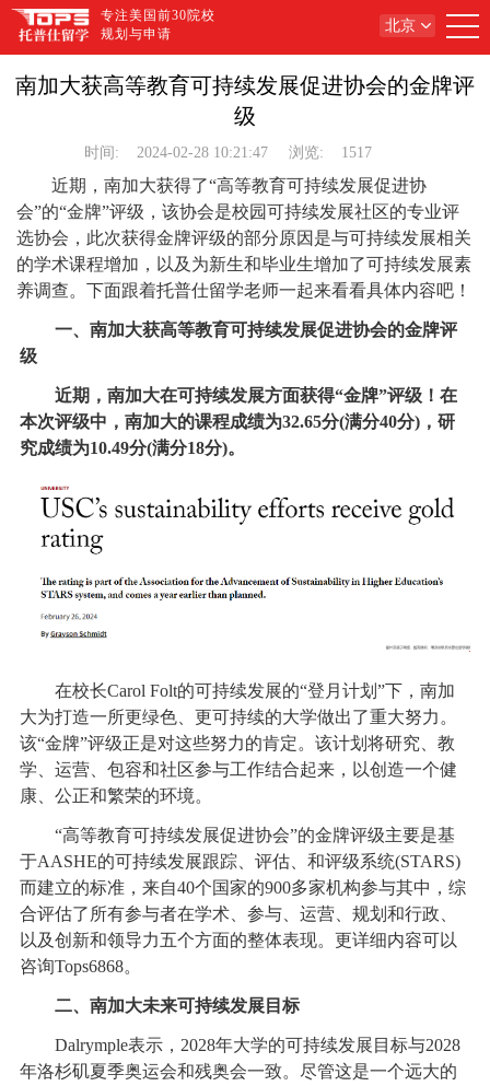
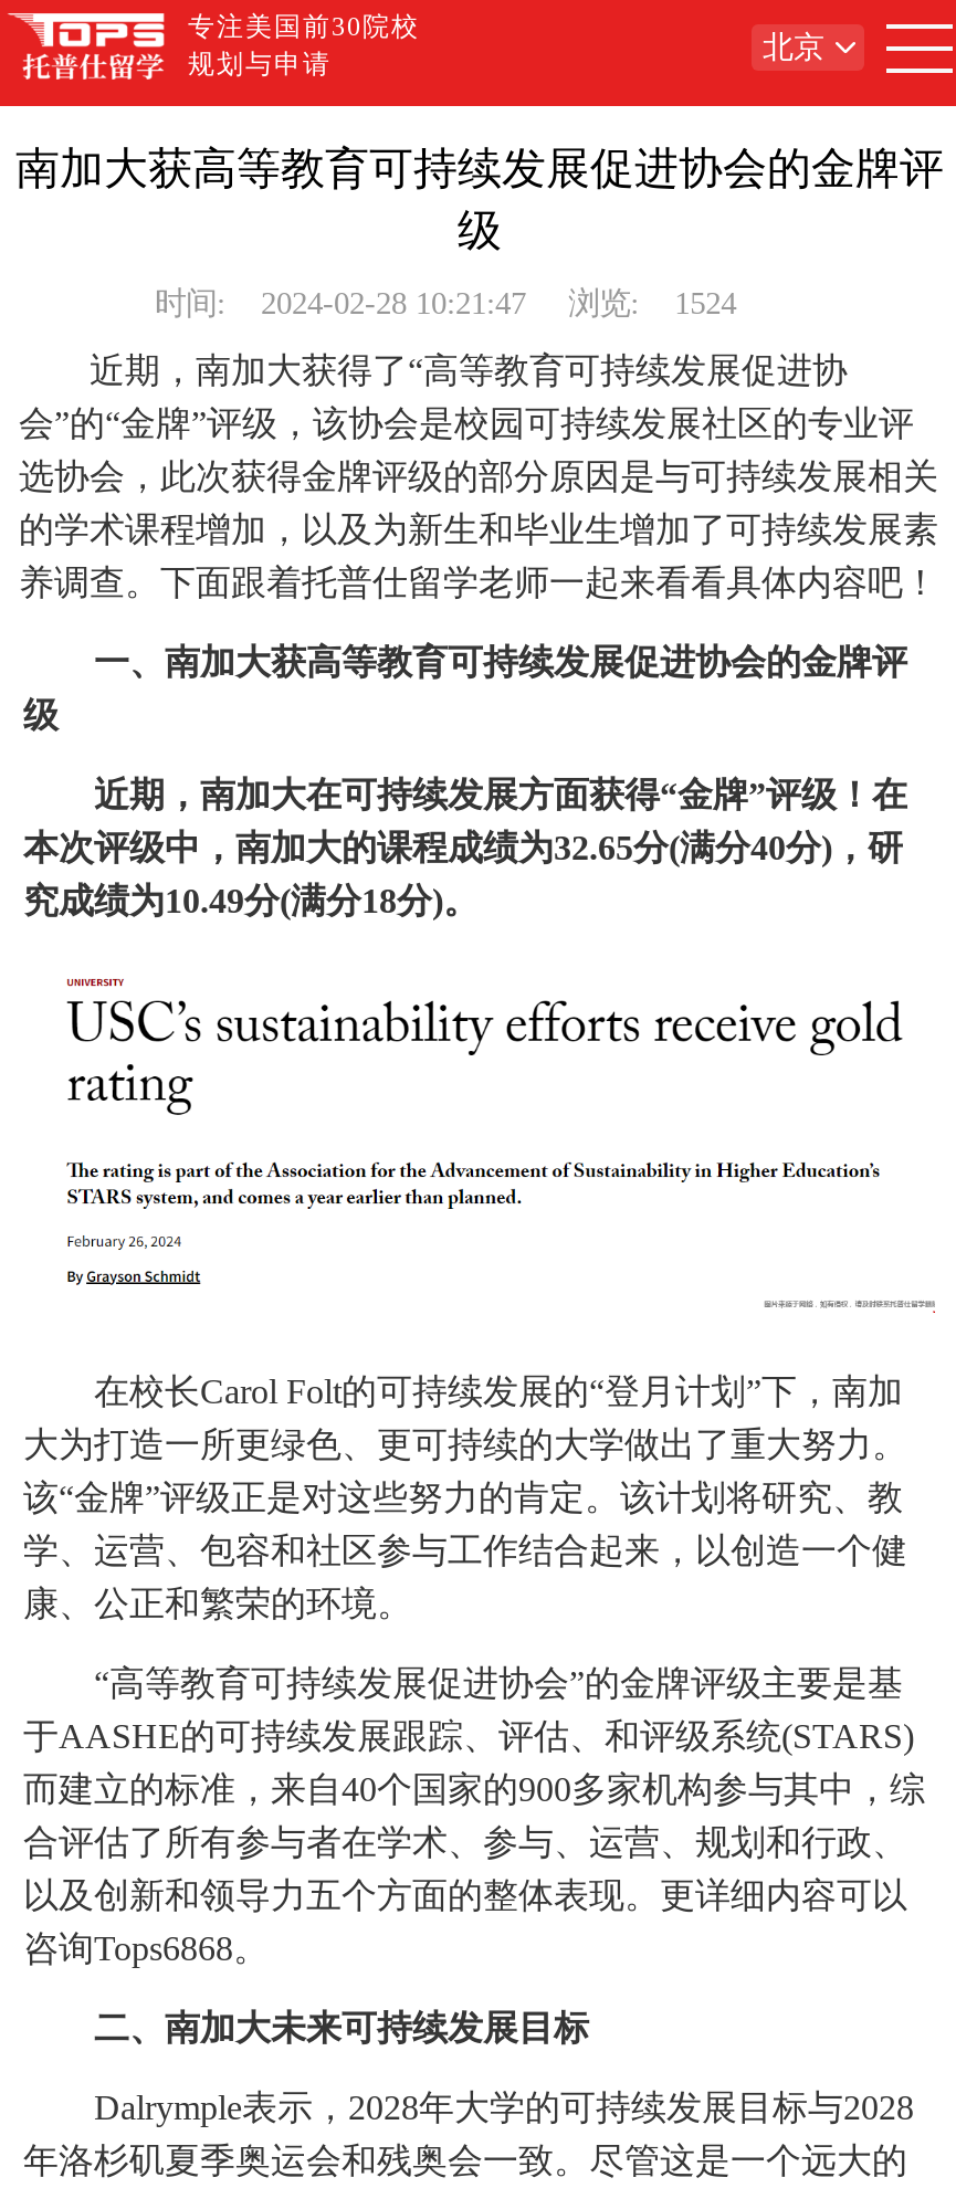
- 时间: 2024-02-28 10:21:47 浏览: 1517
+ 时间: 2024-02-28 10:21:47 浏览: 1524
